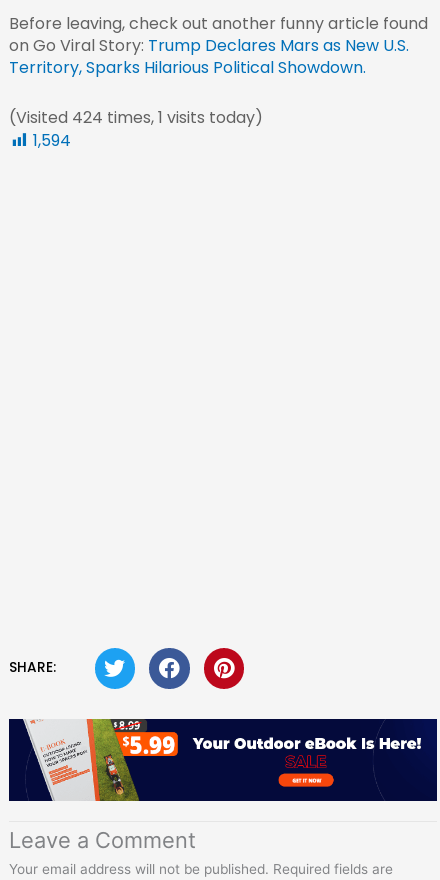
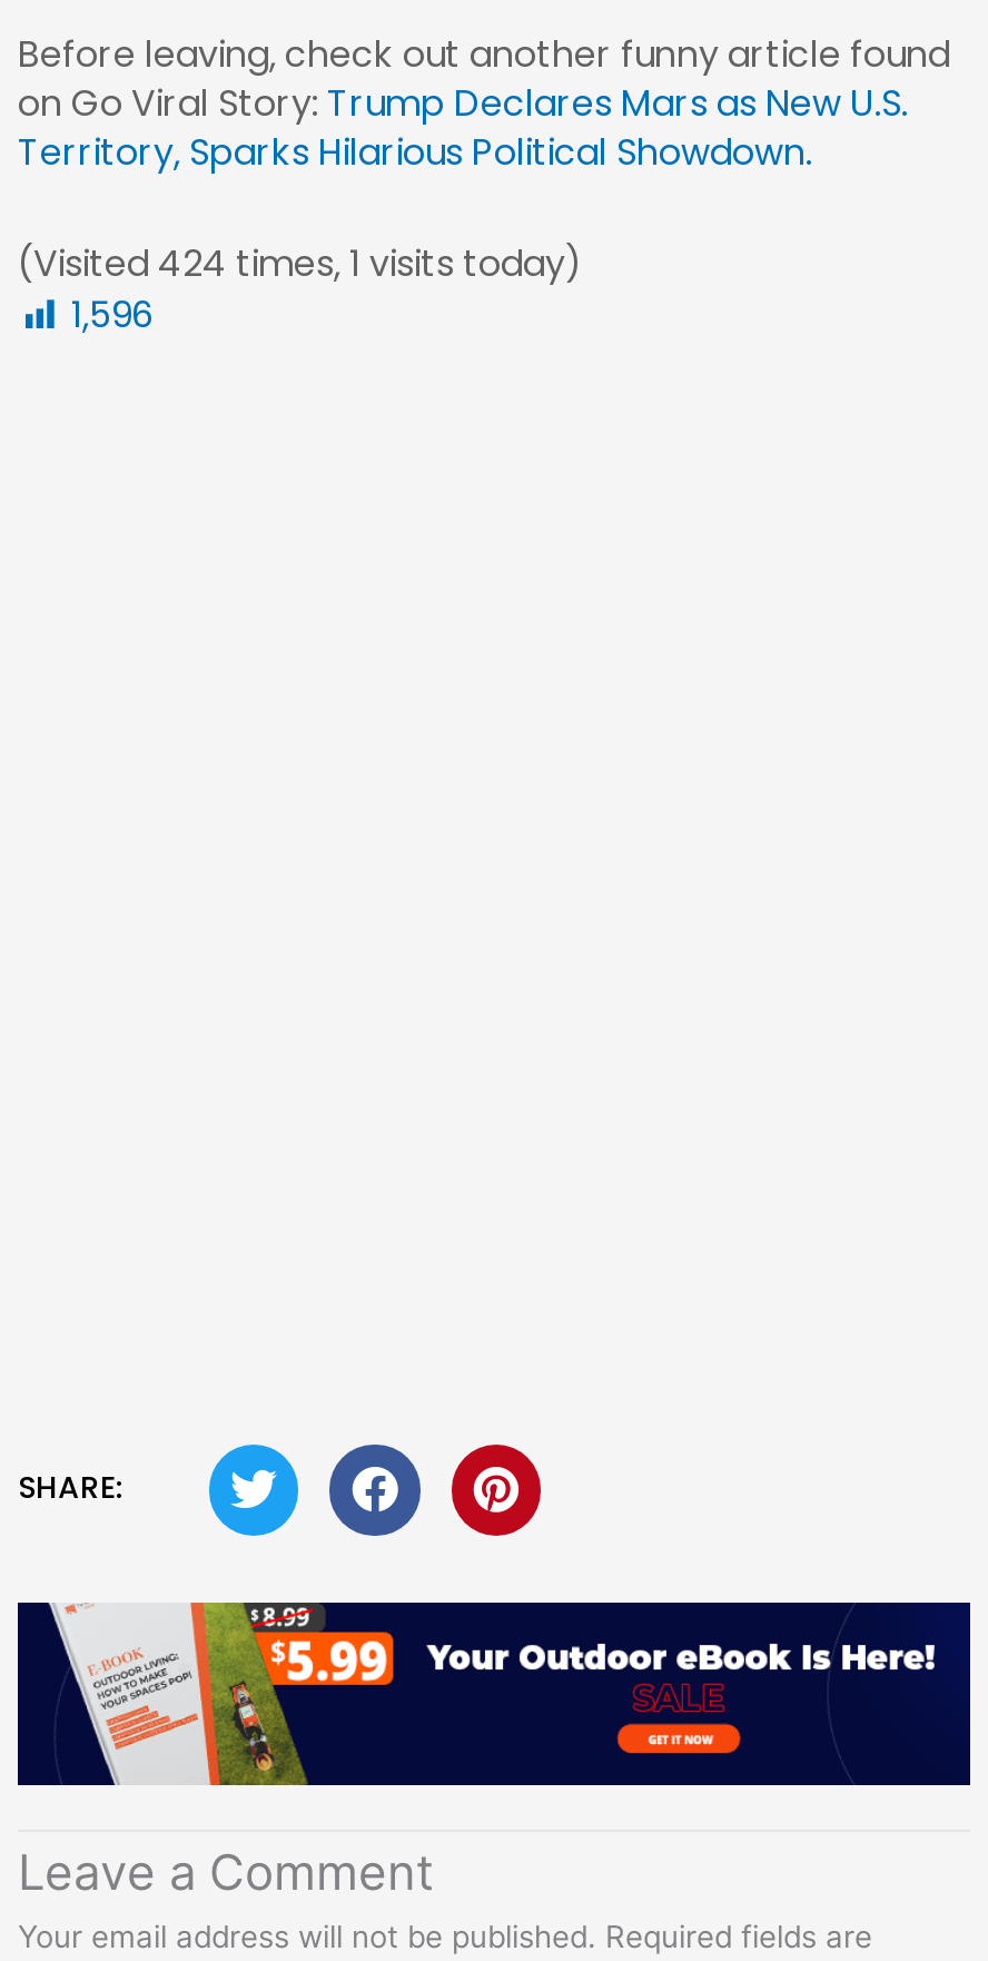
- 1,594
+ 1,596
